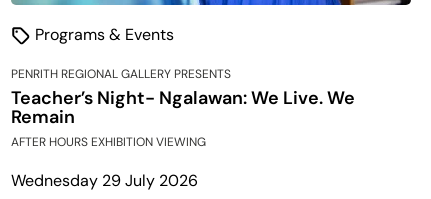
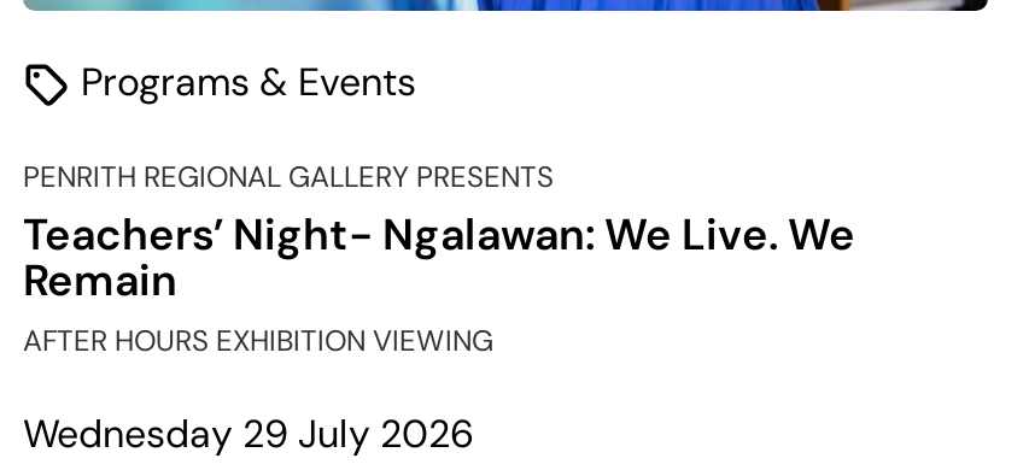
- Teacher’s Night- Ngalawan: We Live. We
+ Teachers’ Night- Ngalawan: We Live. We
